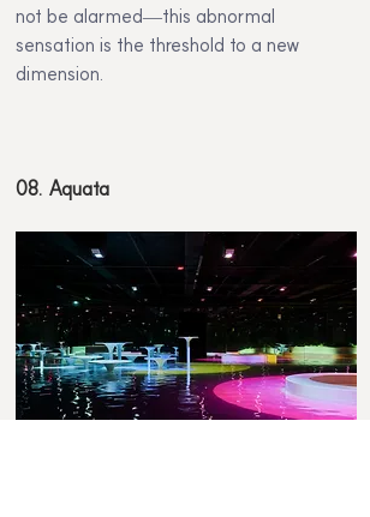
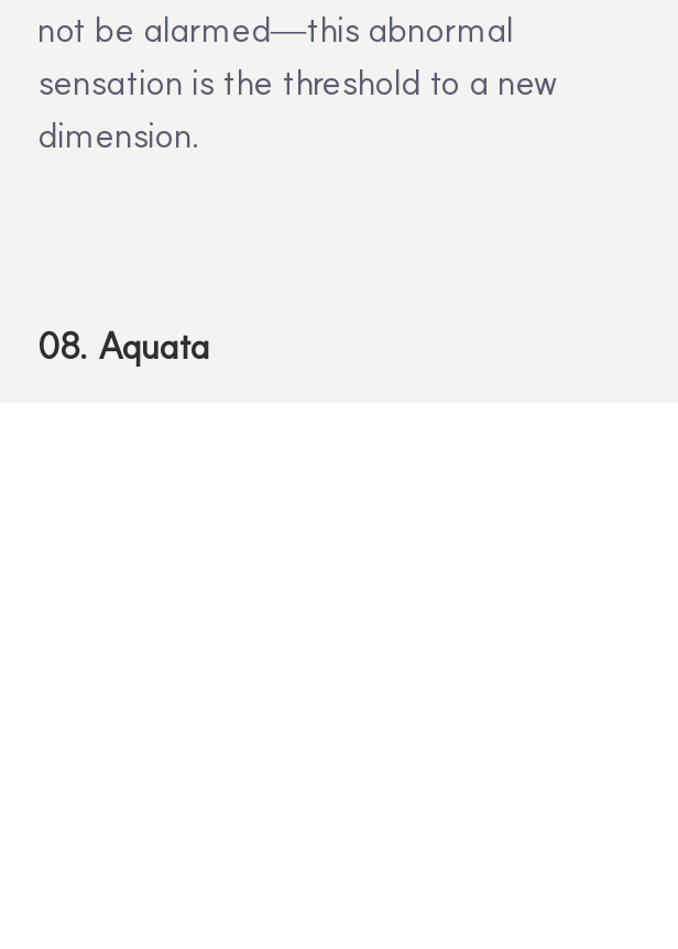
- [image]
